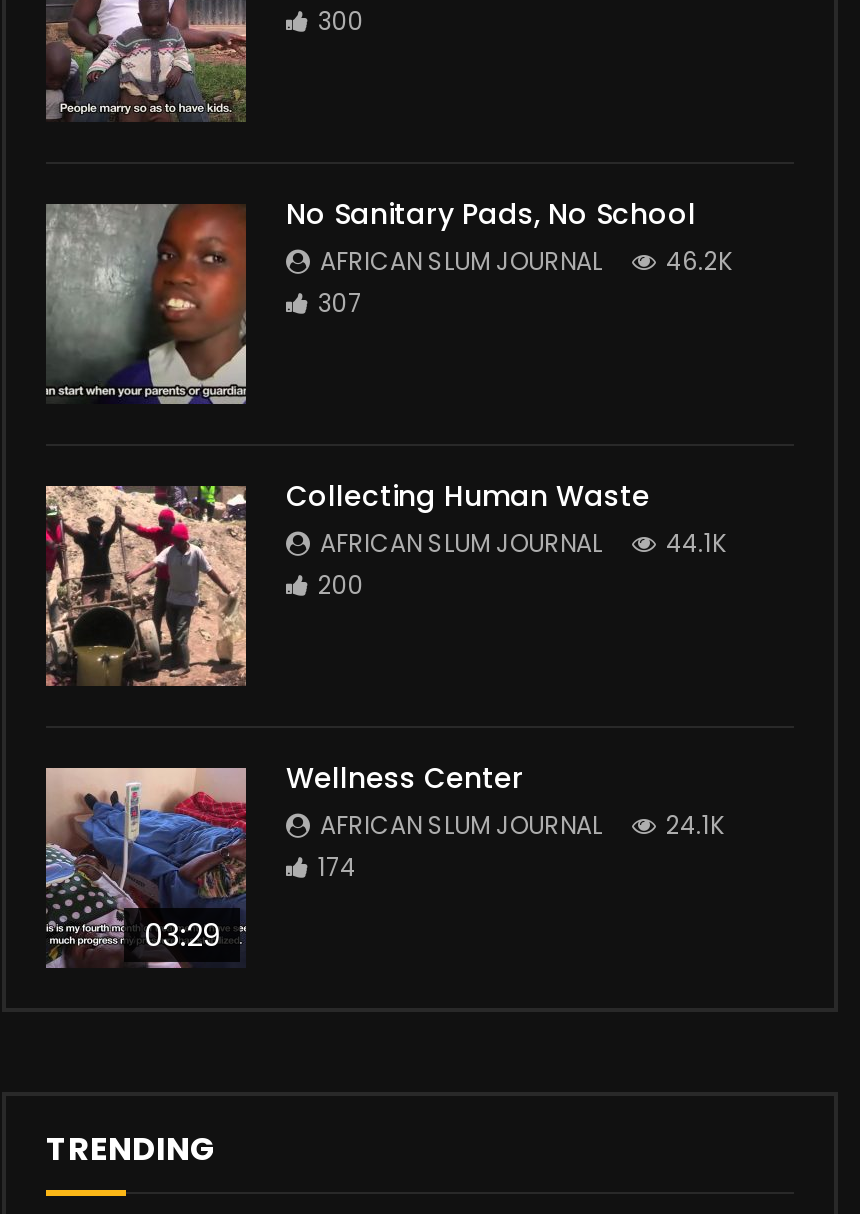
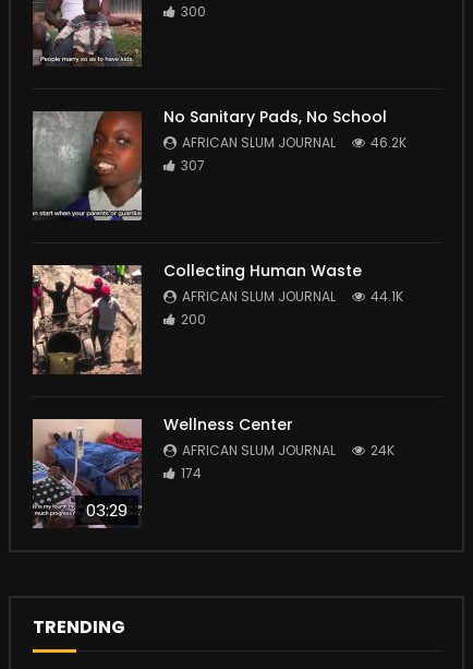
- AFRICAN SLUM JOURNAL 24.1K
+ AFRICAN SLUM JOURNAL 24K
